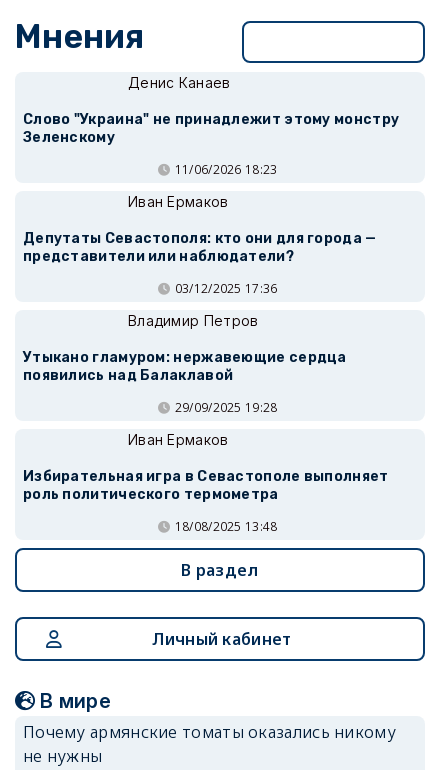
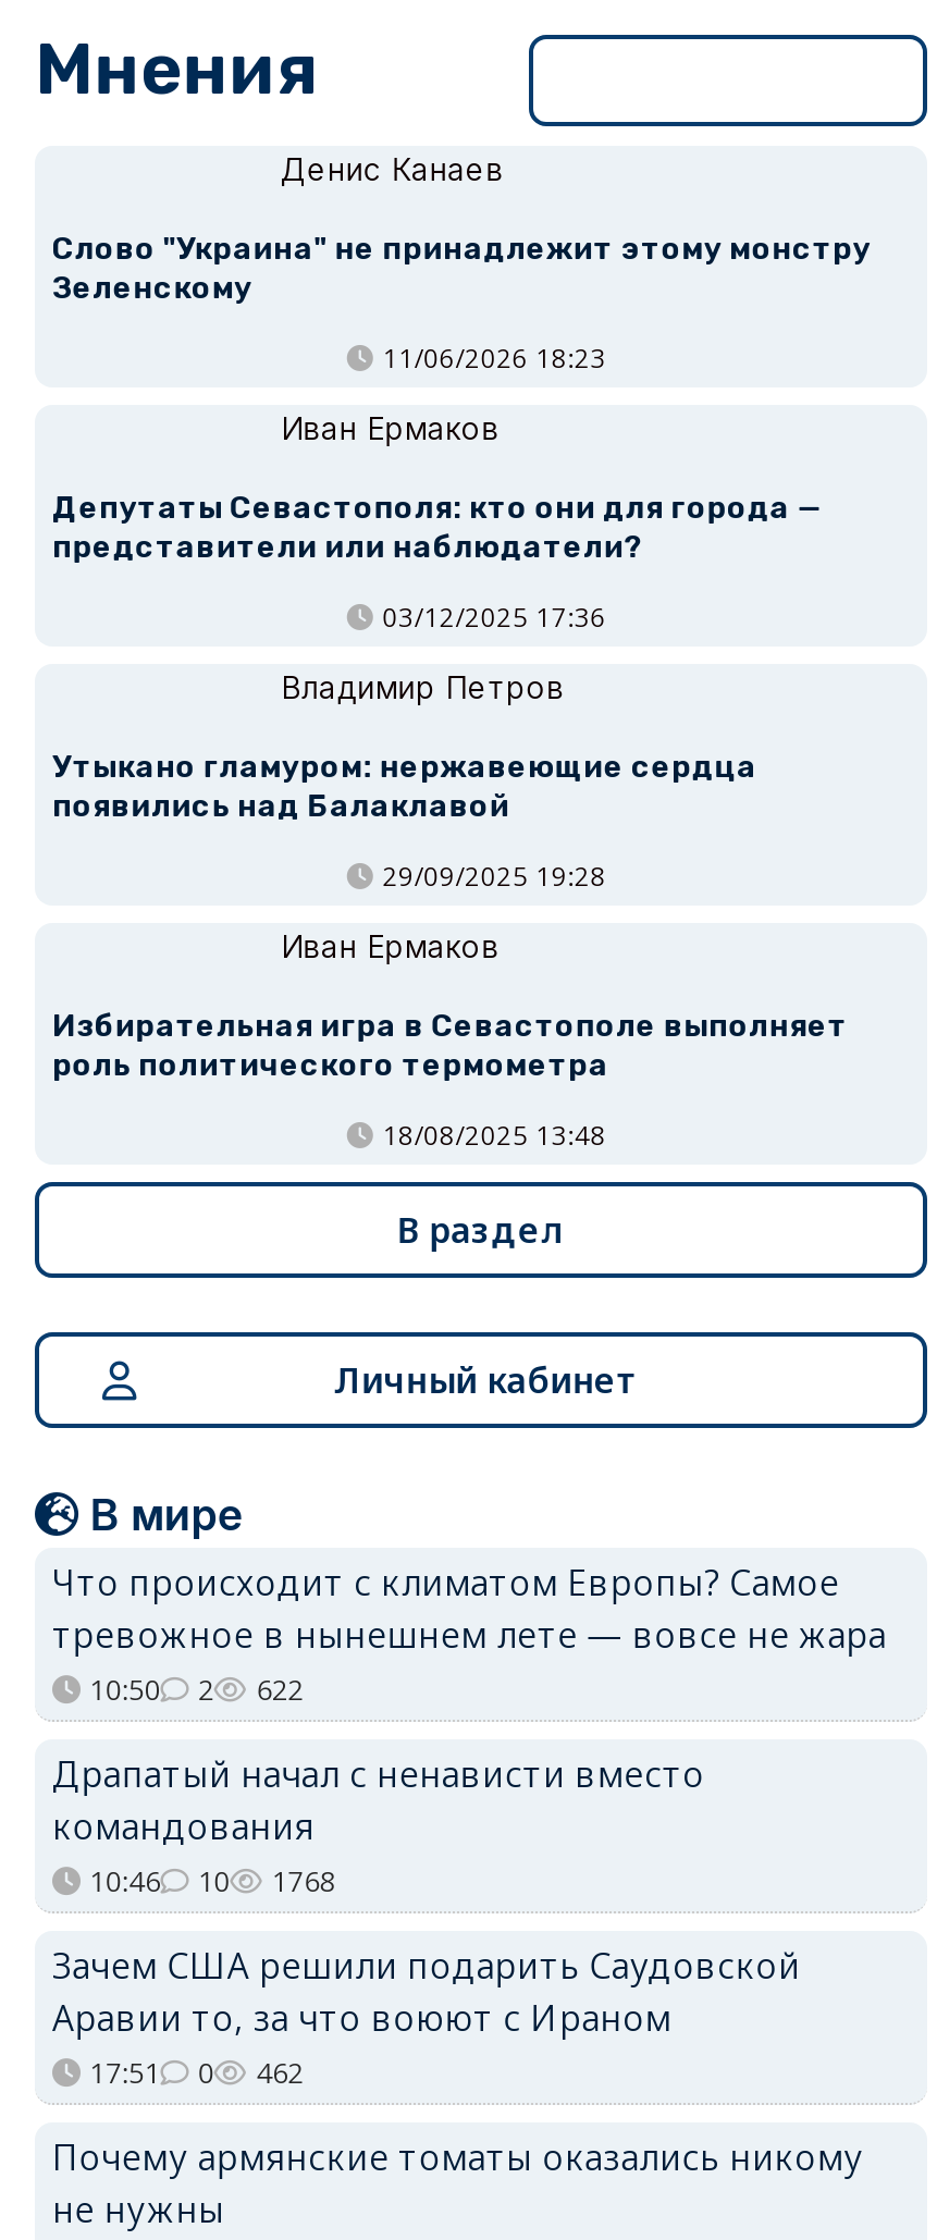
+ Что происходит с климатом Европы? Самое
+ тревожное в нынешнем лете — вовсе не жара
+ 10:50
+ 2
+ 622
+ Драпатый начал с ненависти вместо
+ командования
+ 10:46
+ 10
+ 1768
+ Зачем США решили подарить Саудовской
+ Аравии то, за что воюют с Ираном
+ 17:51
+ 0
+ 462
